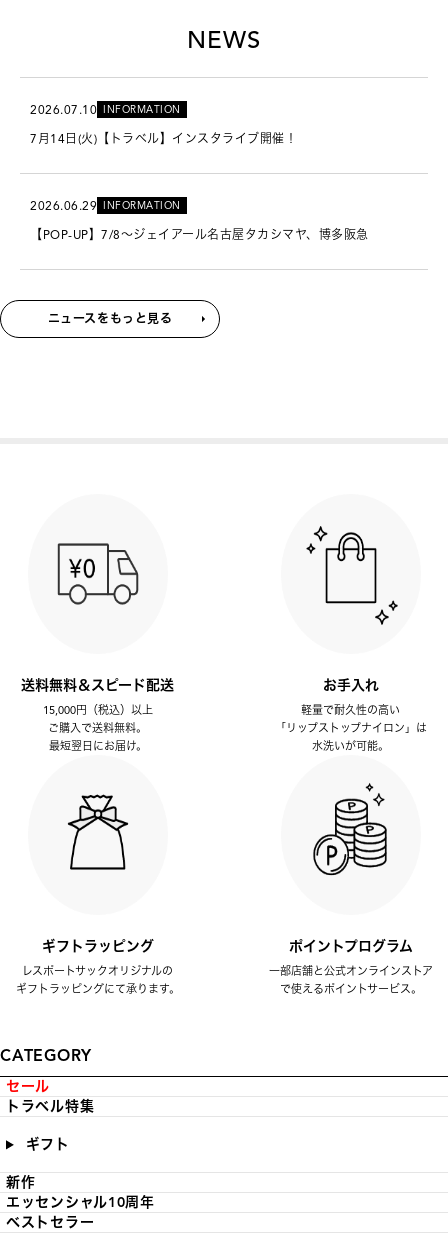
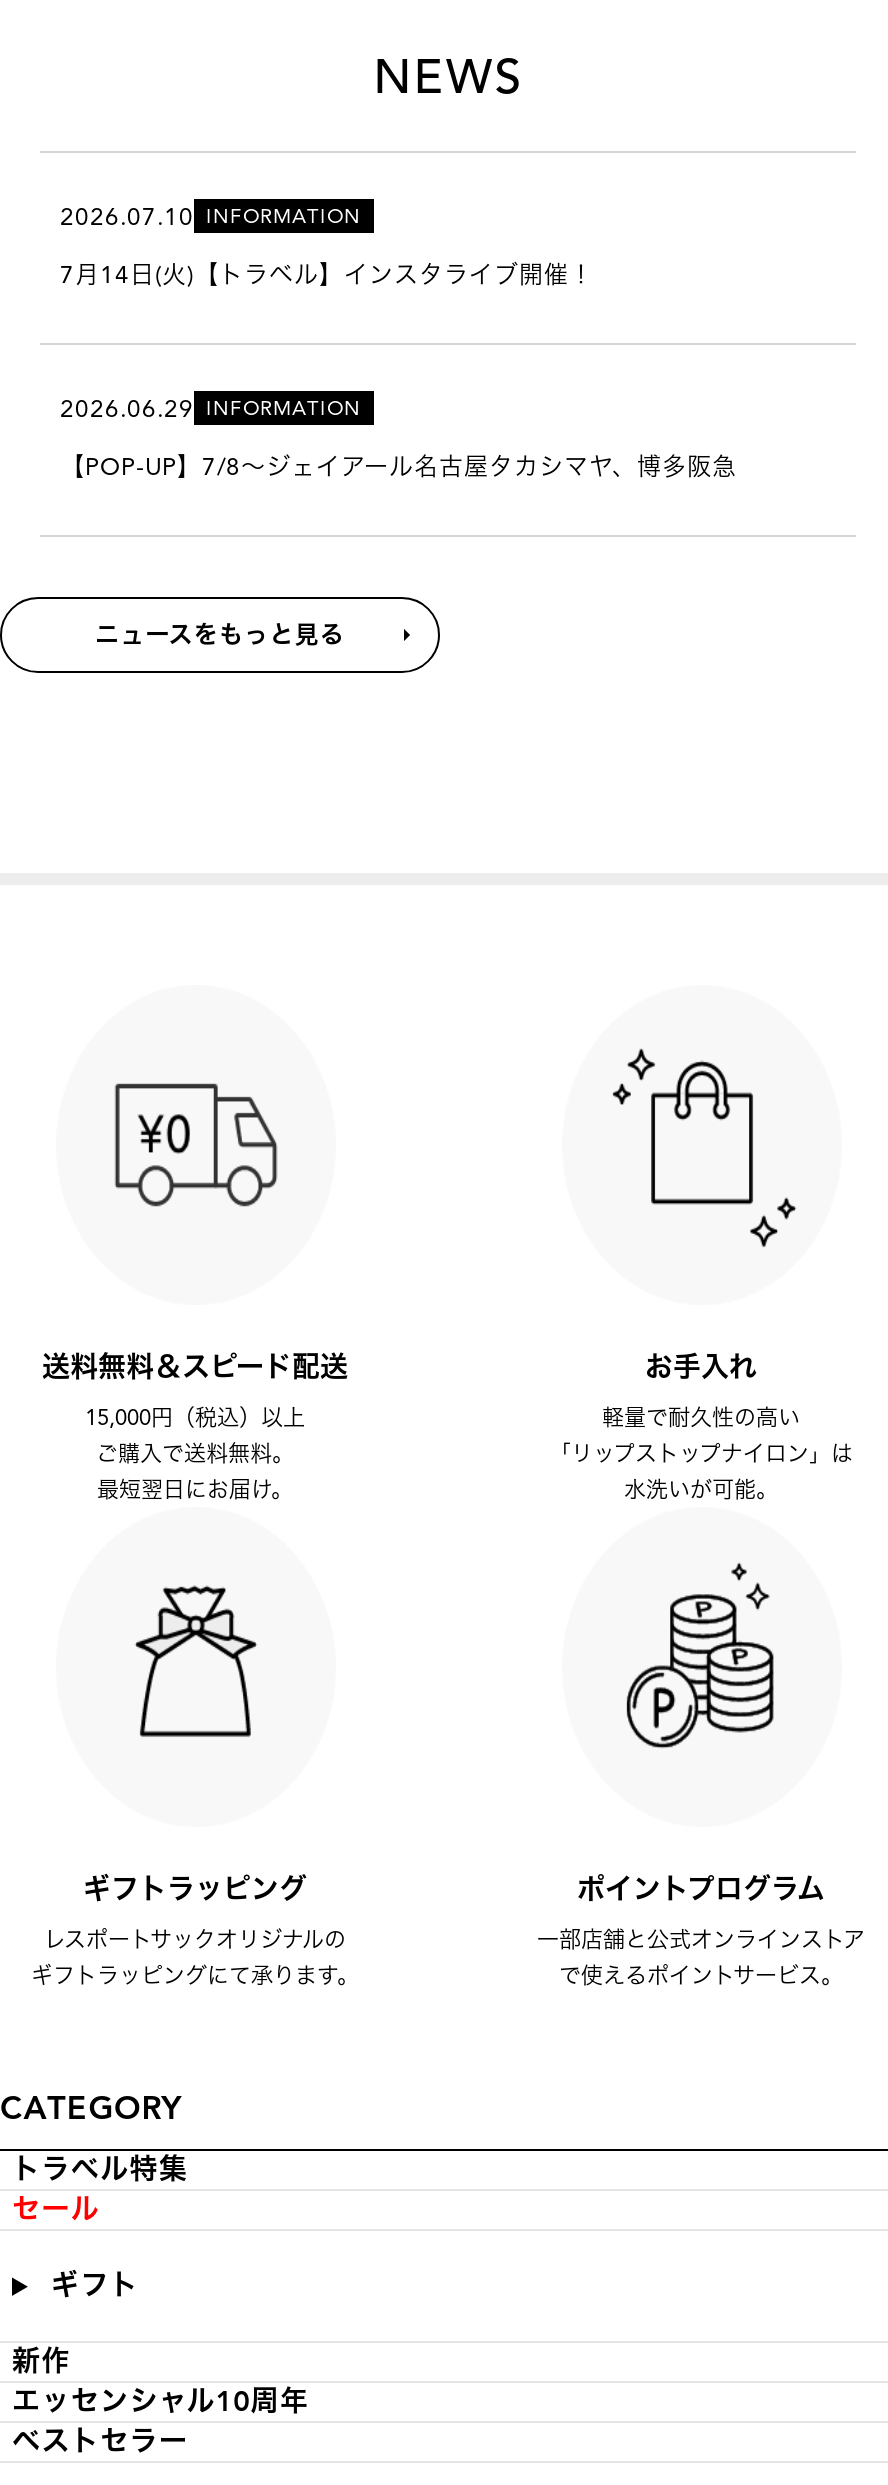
moved down: セール

moved up: トラベル特集
